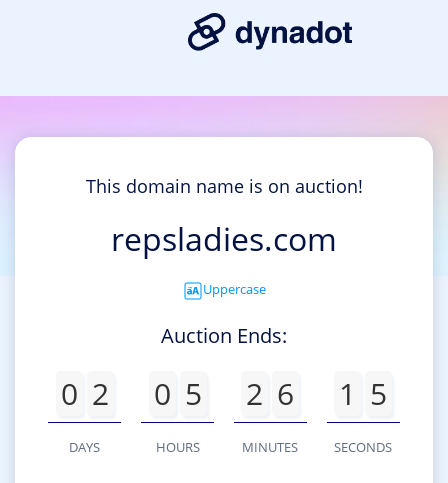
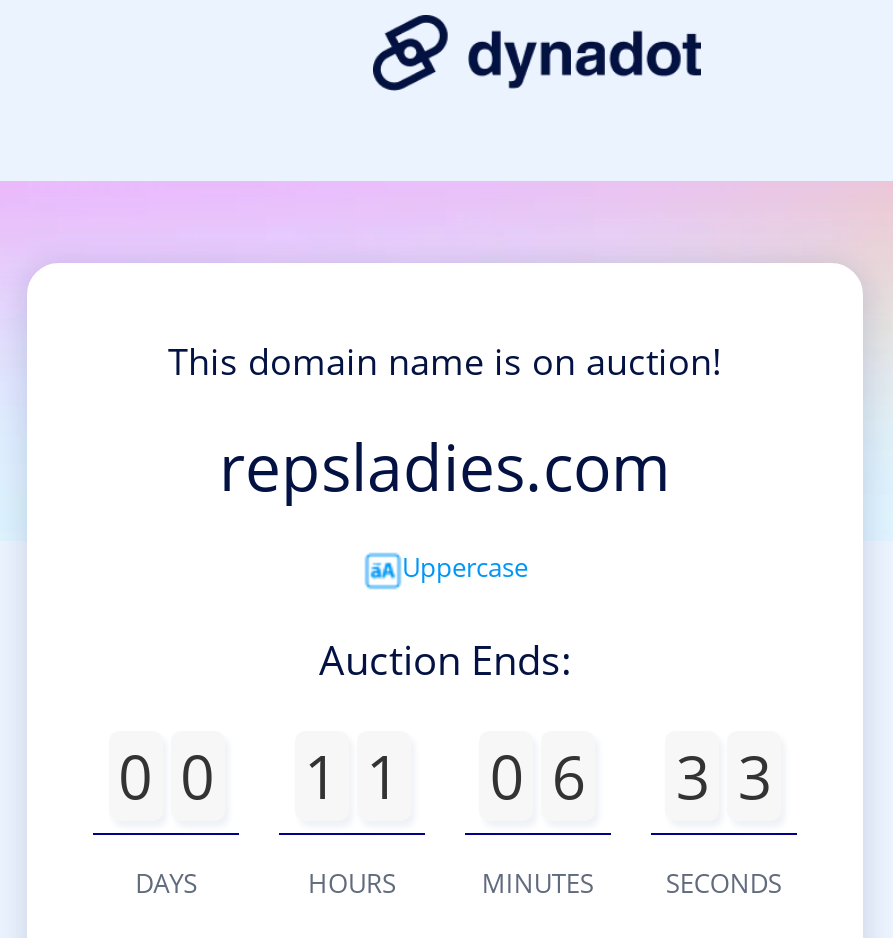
- 0 2
+ 0 0

- 0 5
+ 1 1

- 2 6
+ 0 6

- 1 5
+ 3 3
